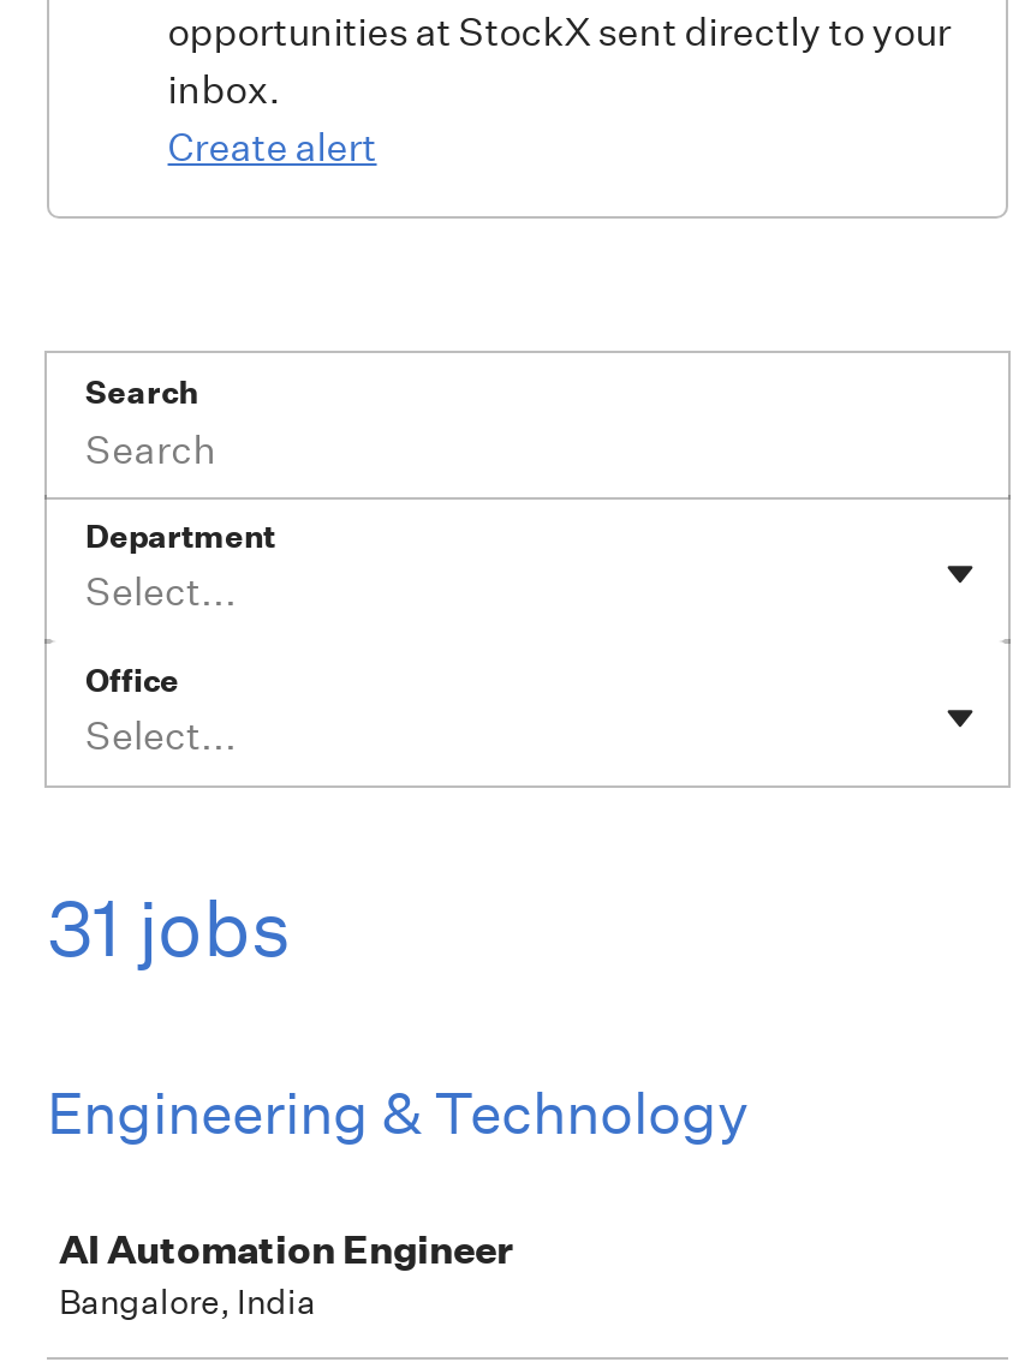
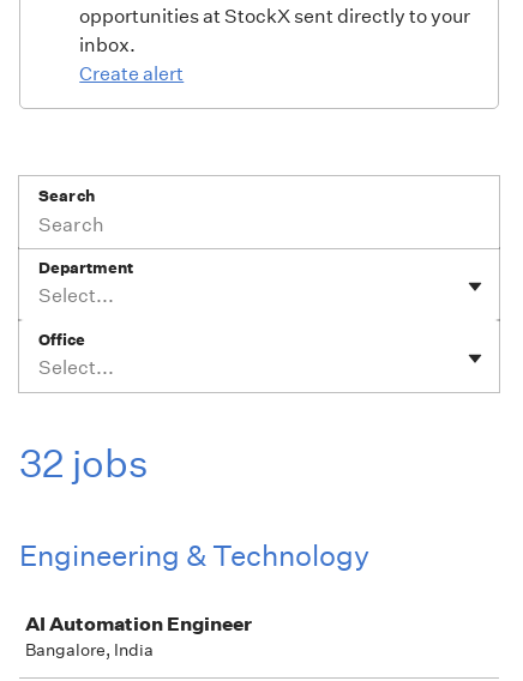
- 31 jobs
+ 32 jobs
